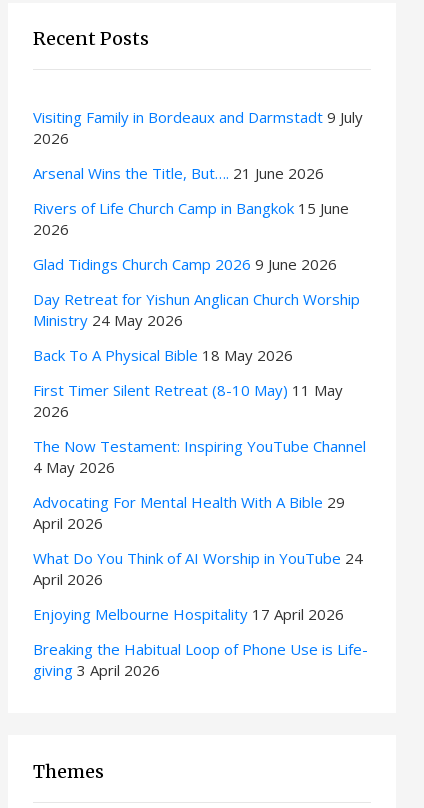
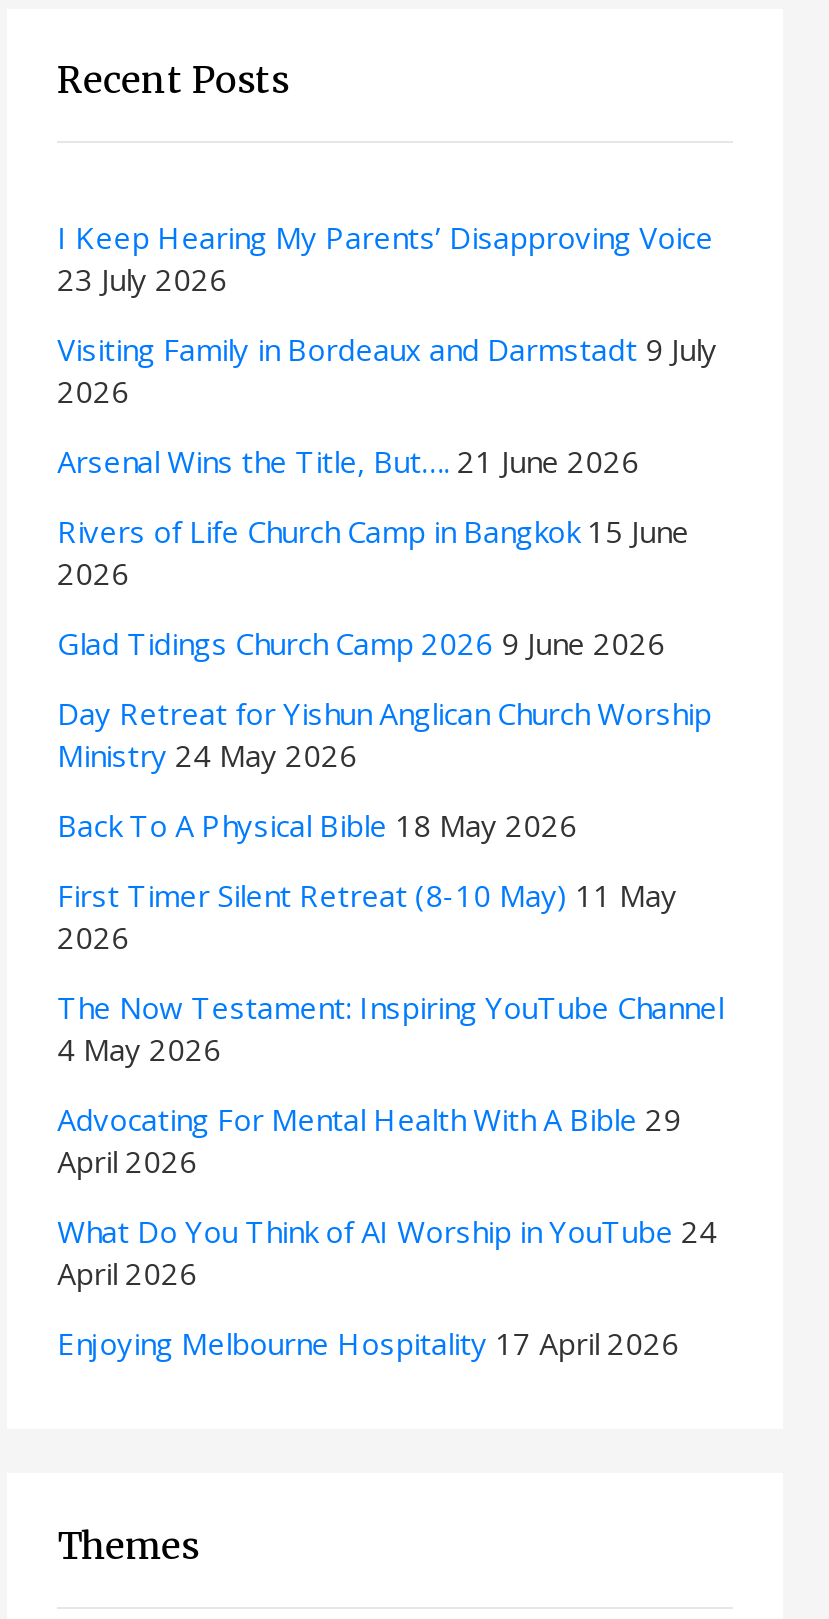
+ I Keep Hearing My Parents’ Disapproving Voice
+ 23 July 2026

moved down: Visiting Family in Bordeaux and Darmstadt 9 July | 2026 | Arsenal Wins the Title, But…. 21 June 2026 | ... | April 2026 | Enjoying Melbourne Hospitality 17 April 2026

- Breaking the Habitual Loop of Phone Use is Life-
- giving 3 April 2026
